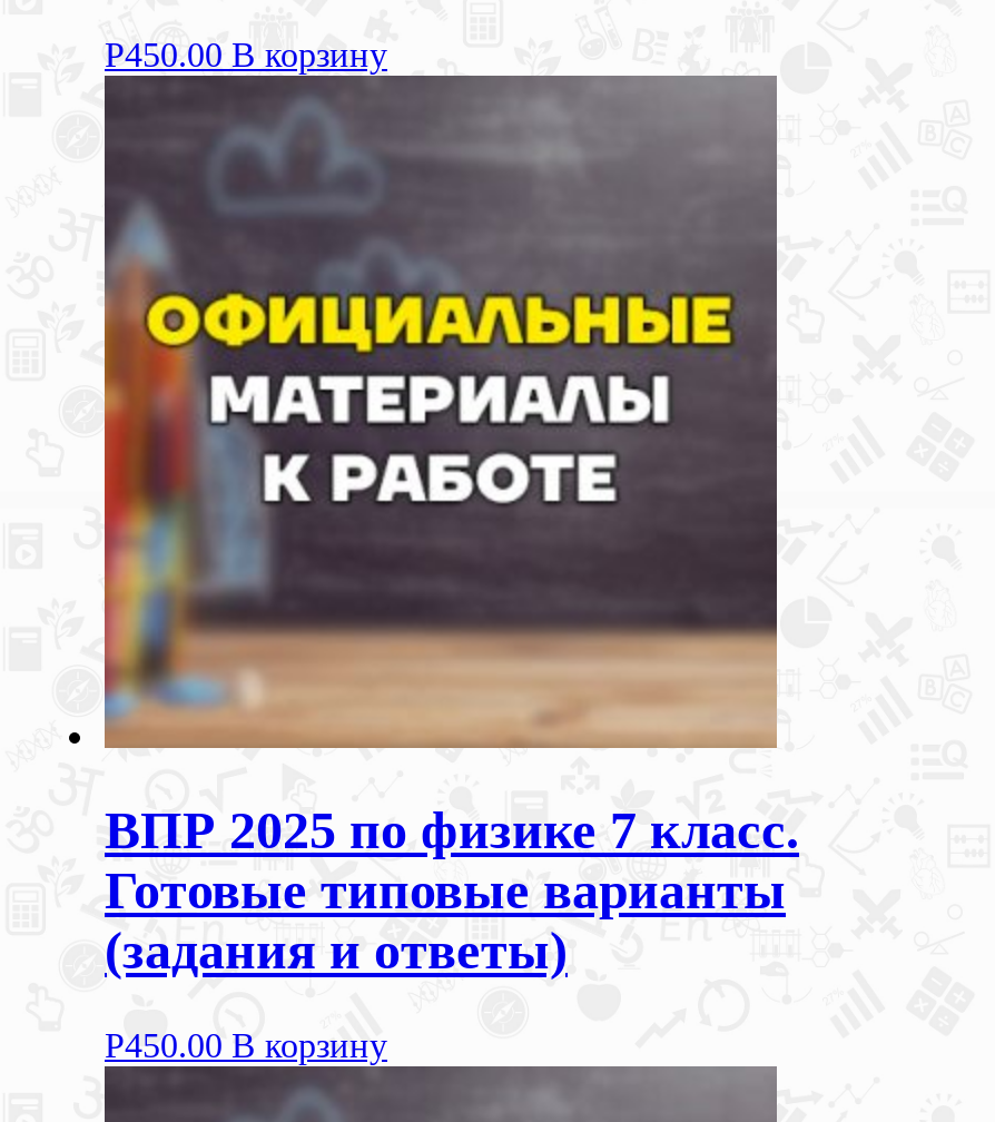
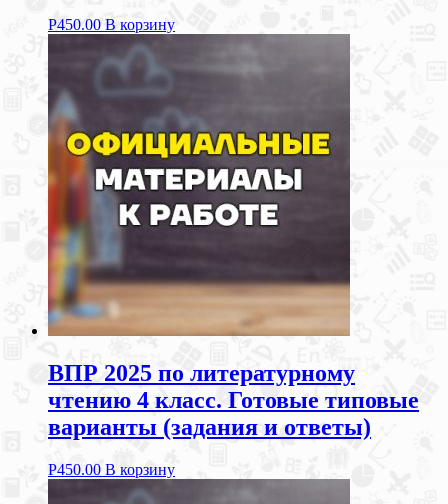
- ВПР 2025 по физике 7 класс.
- Готовые типовые варианты
- (задания и ответы)
+ ВПР 2025 по литературному
+ чтению 4 класс. Готовые типовые
+ варианты (задания и ответы)
